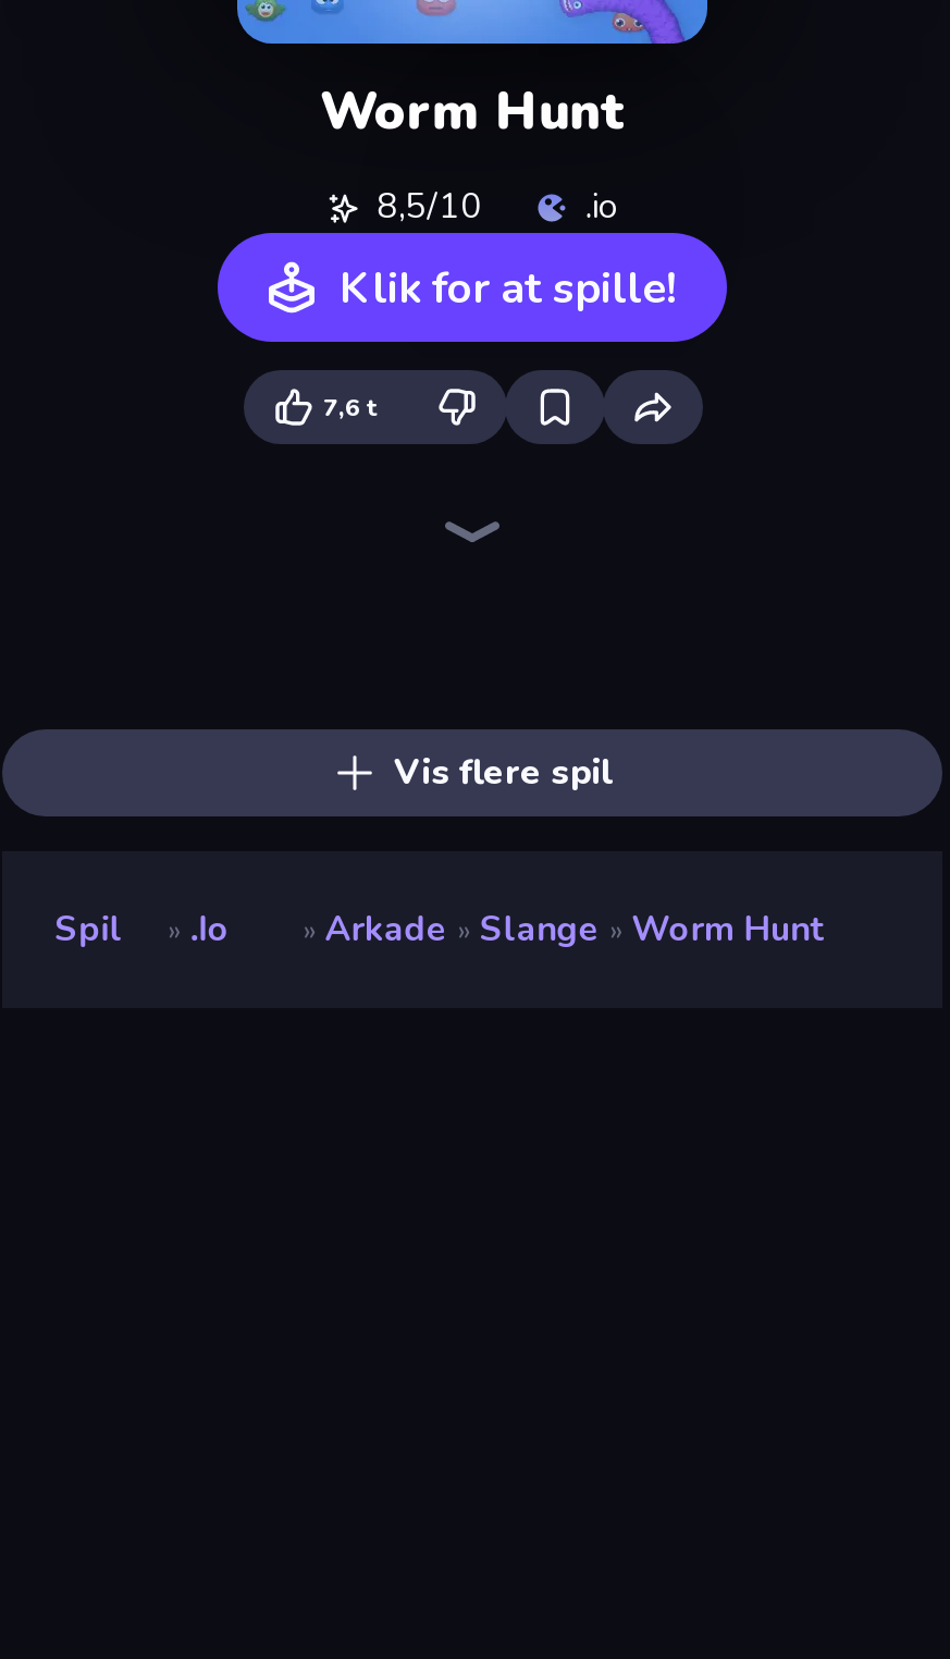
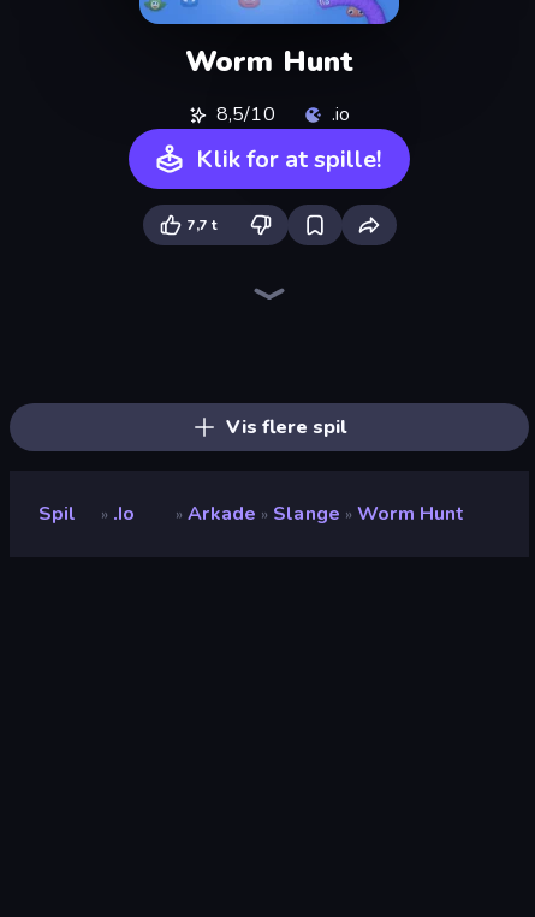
- 7,6 t
+ 7,7 t
